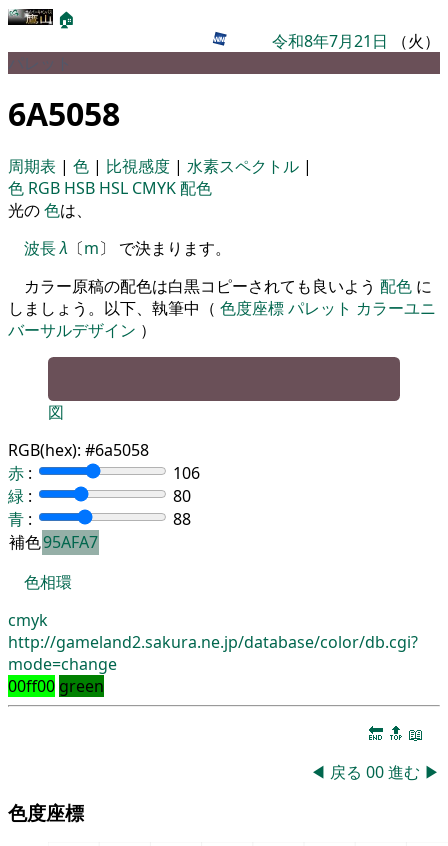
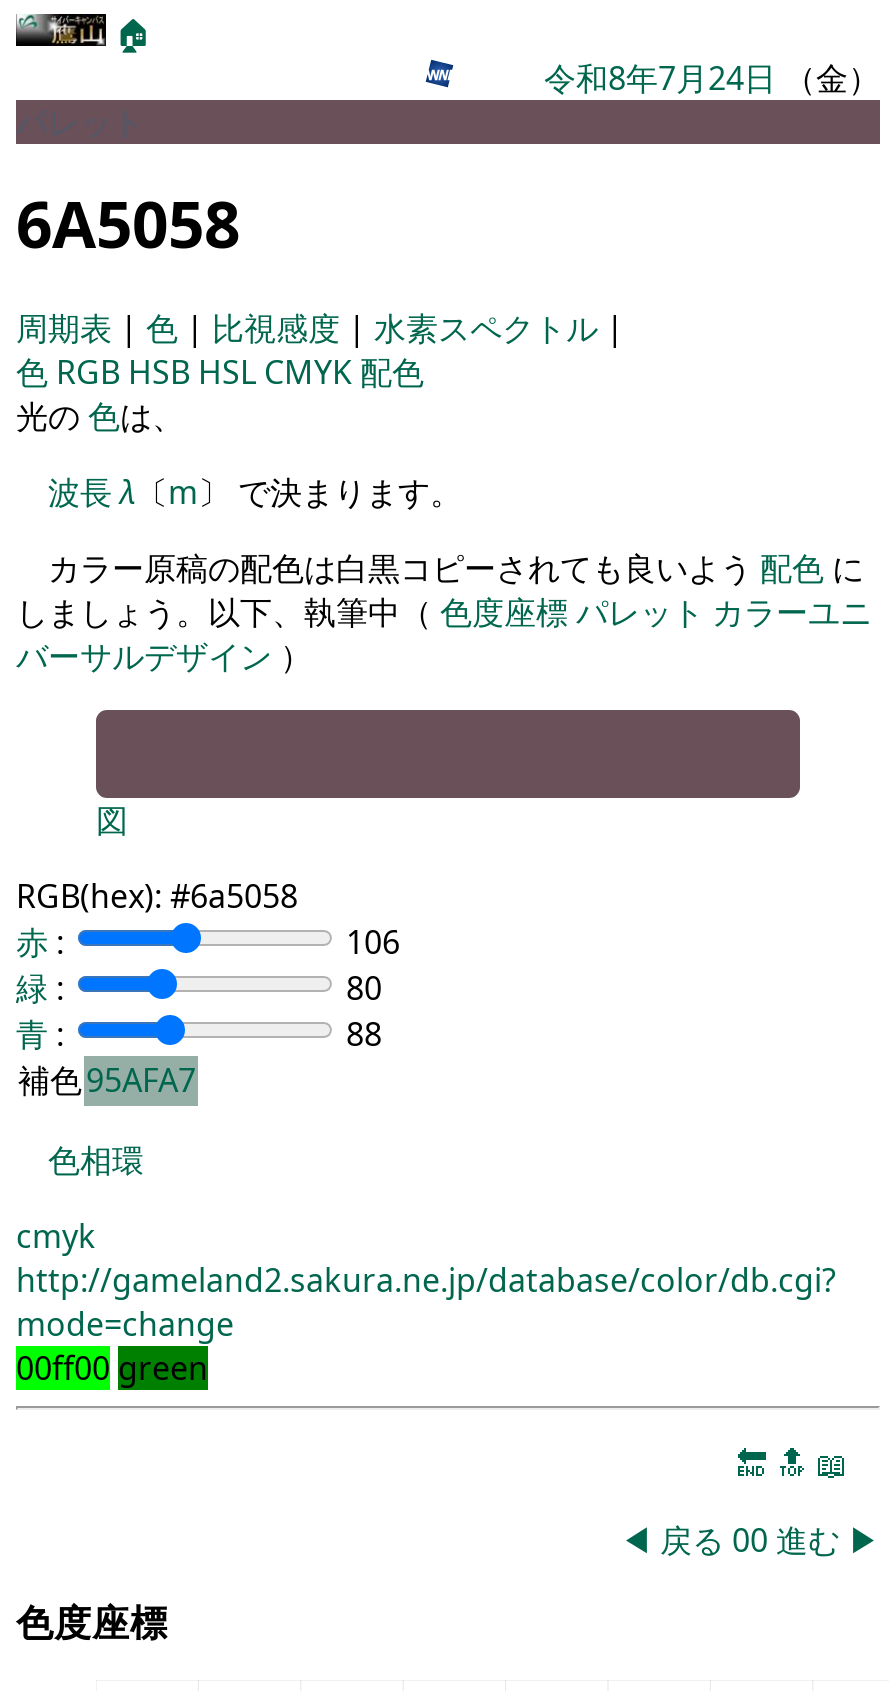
- 令和8年7月21日（火）
+ 令和8年7月24日（金）
